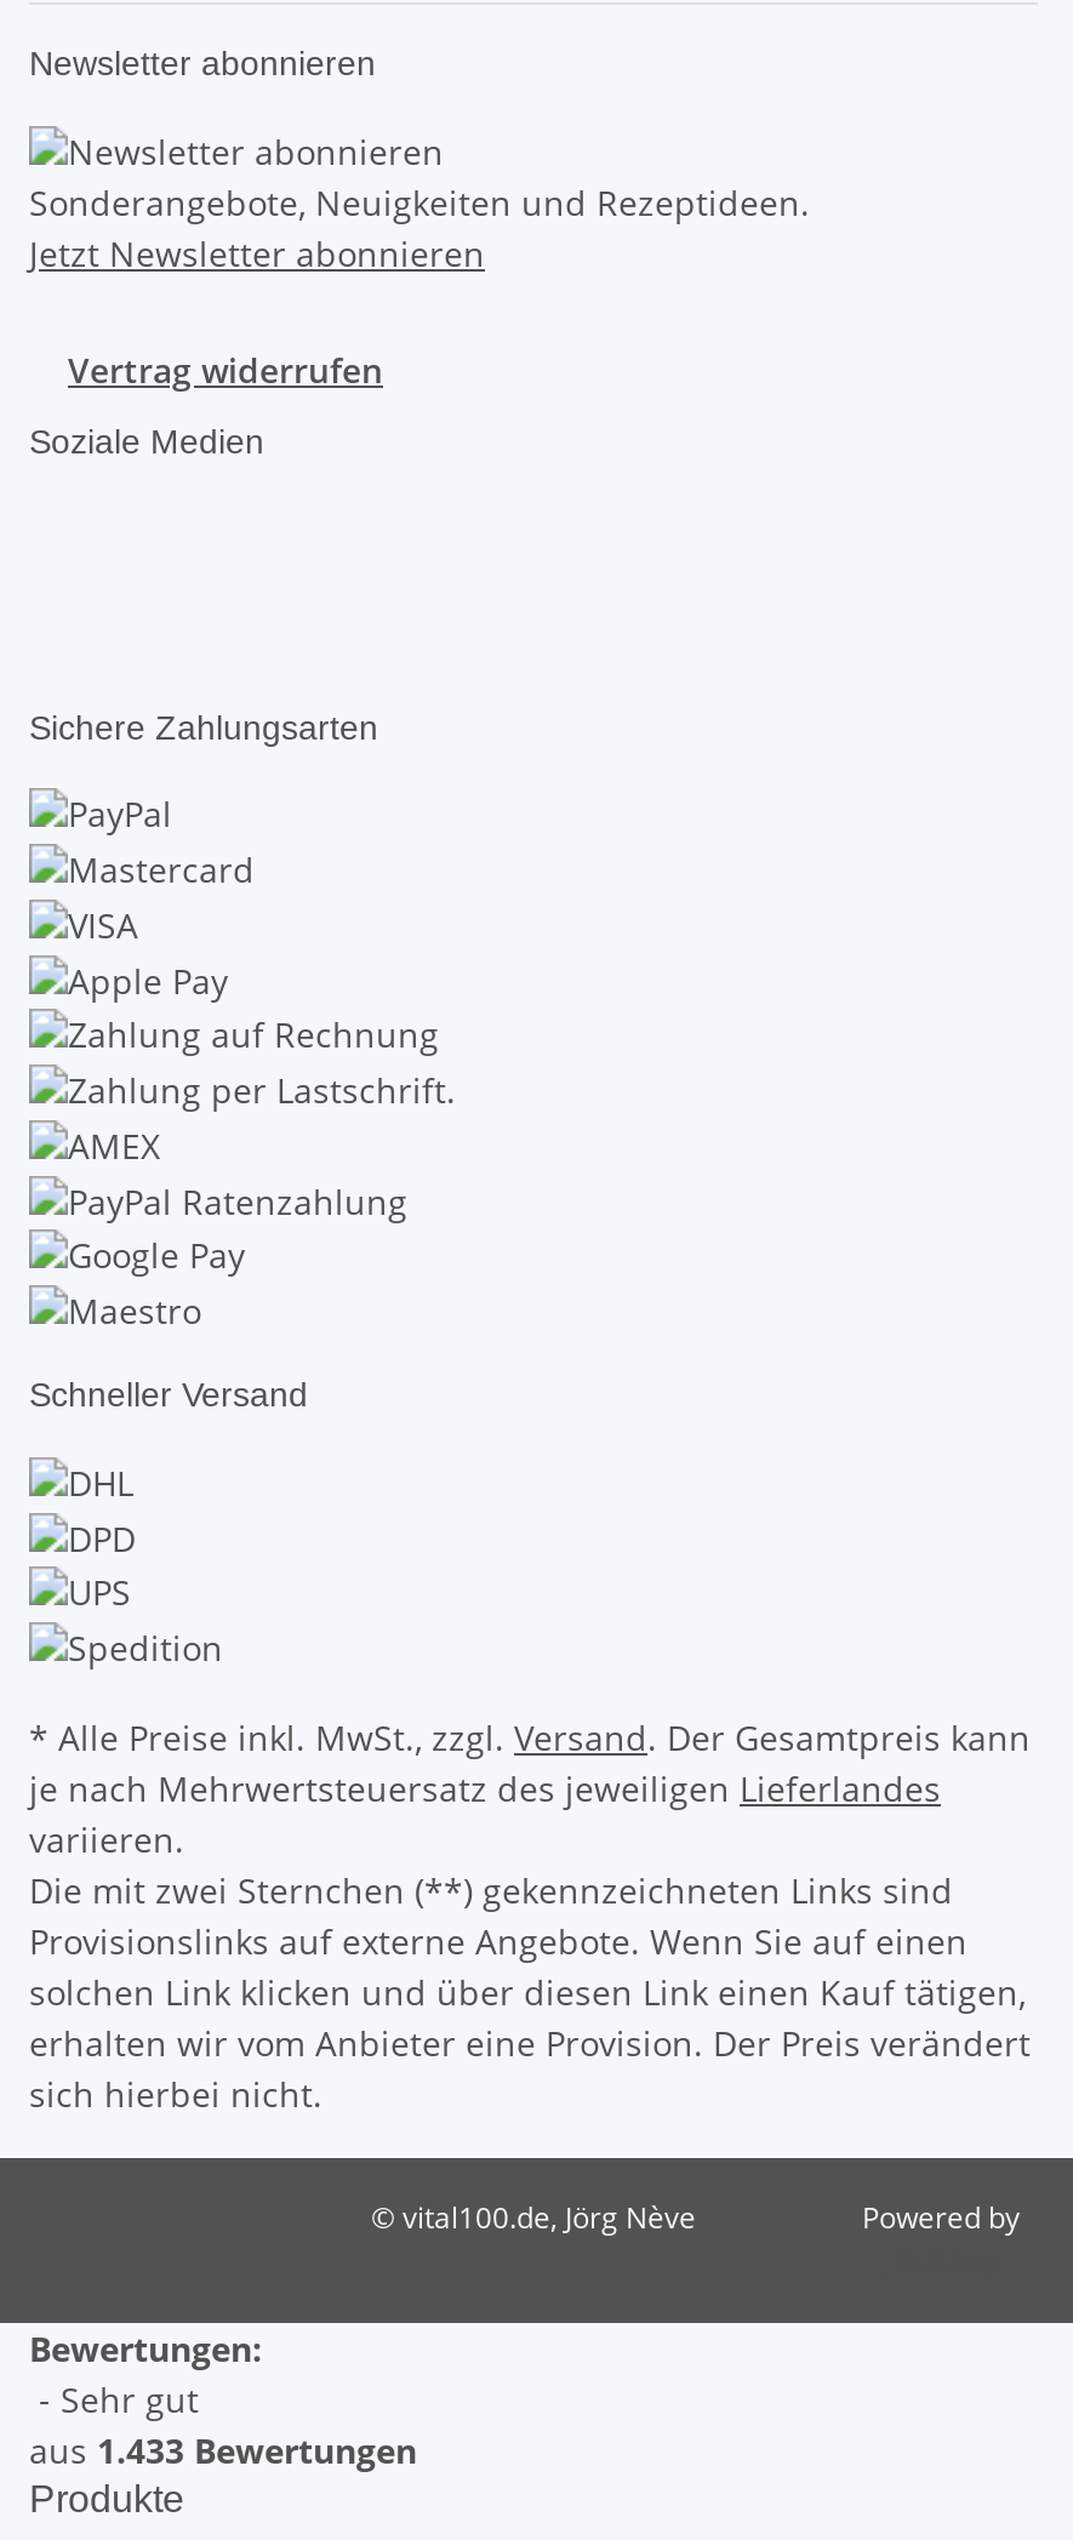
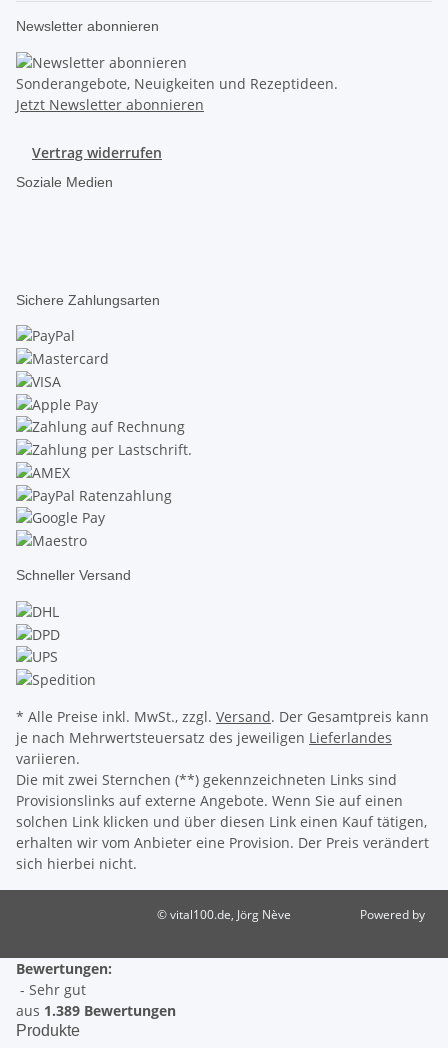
- aus 1.433 Bewertungen
+ aus 1.389 Bewertungen
